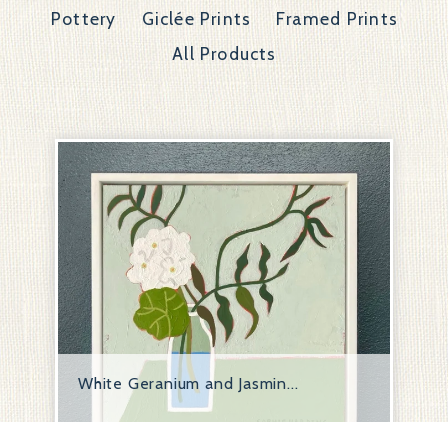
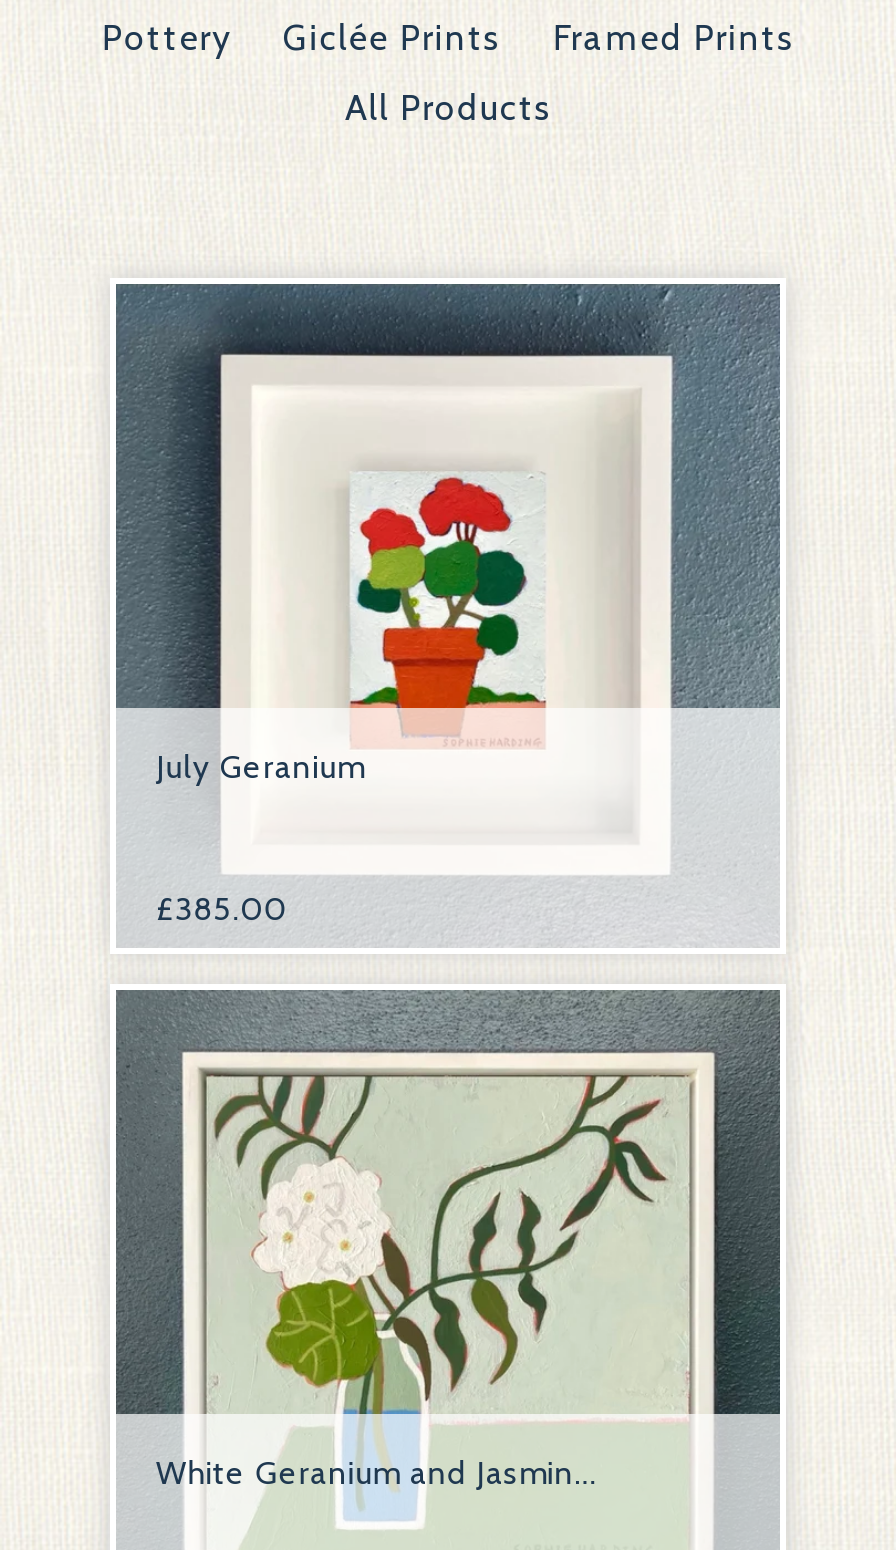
+ [image]
+ July Geranium

+ £385.00
